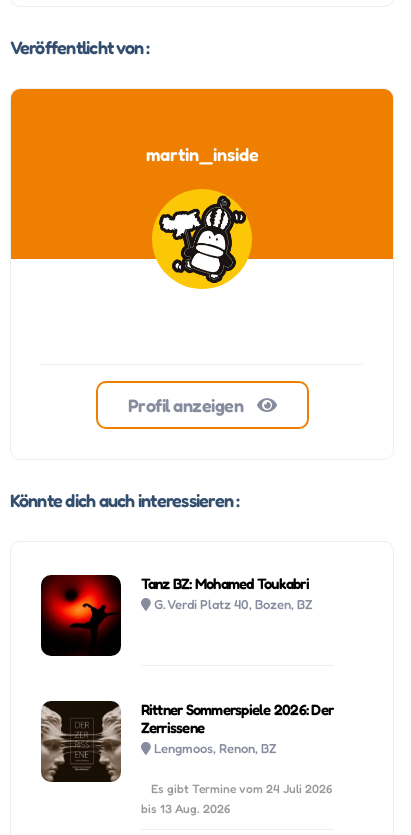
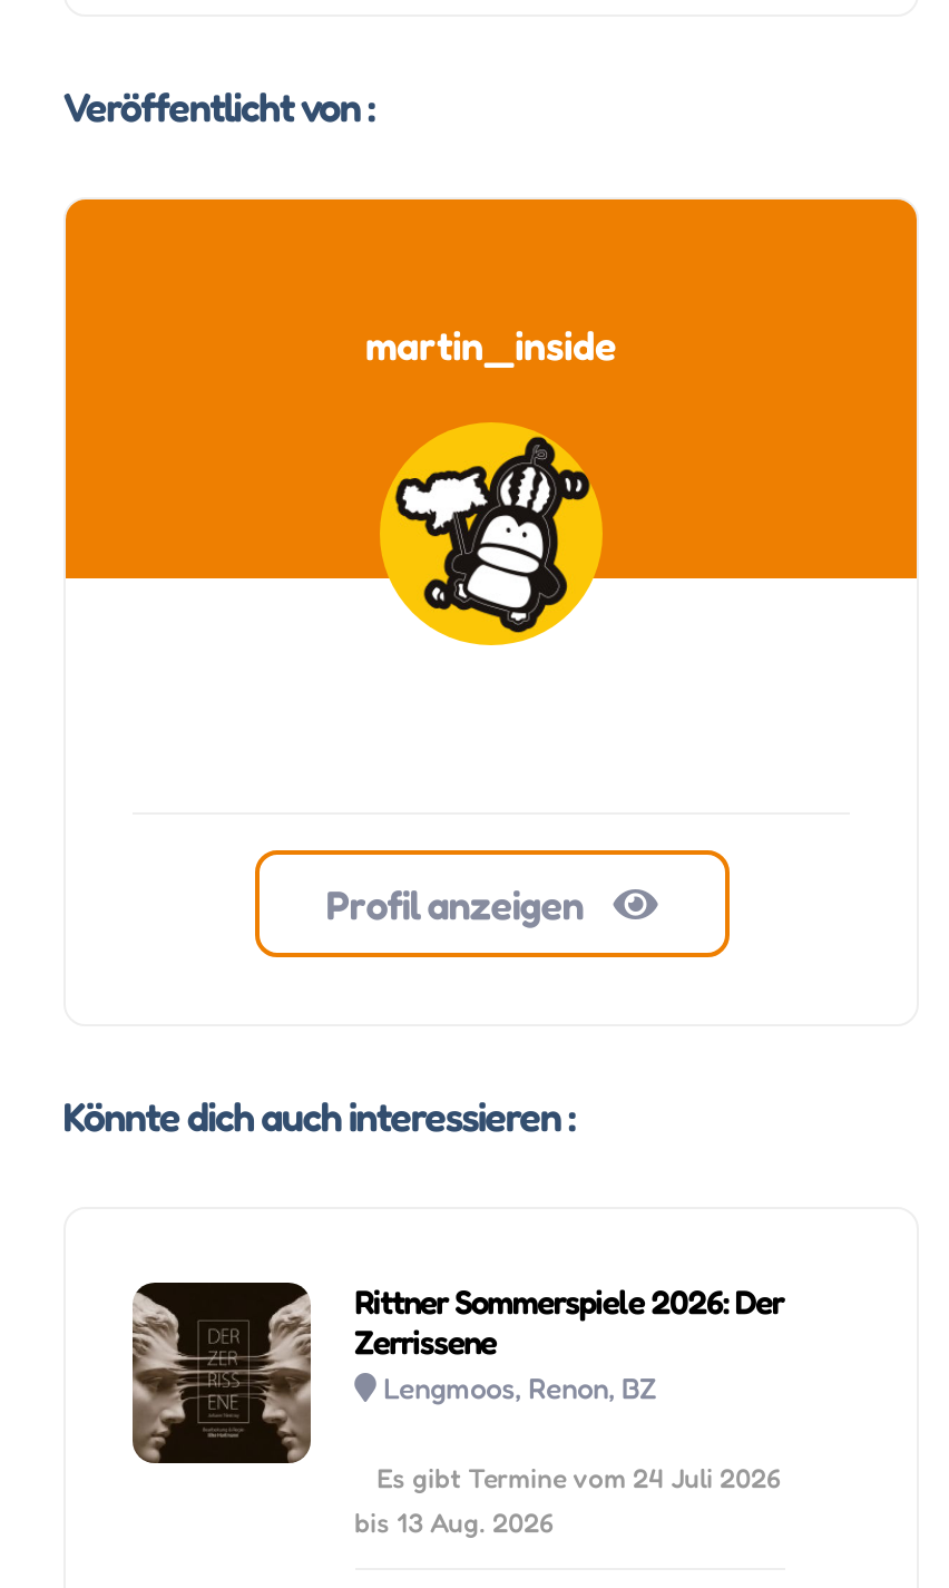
- [image]
- Tanz BZ: Mohamed Toukabri
- G. Verdi Platz 40, Bozen, BZ
